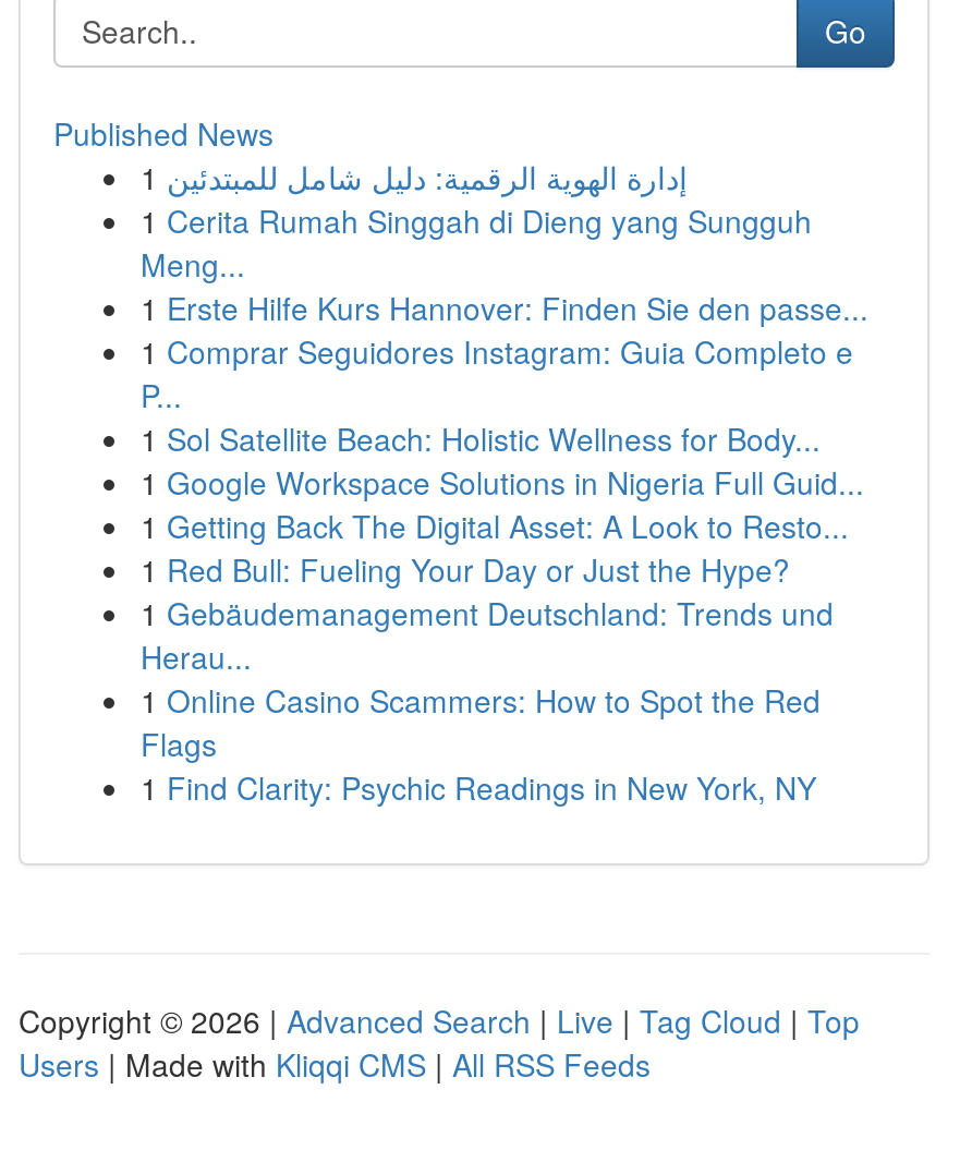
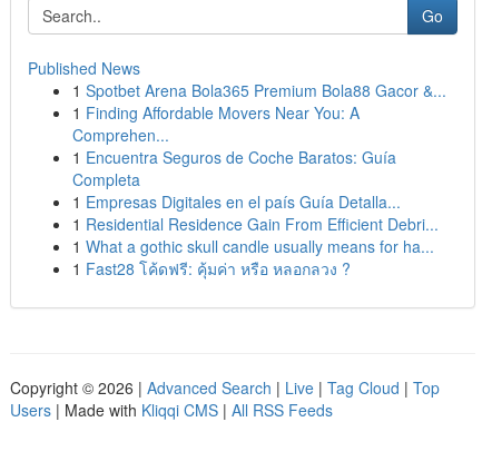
- 1 إدارة الهوية الرقمية: دليل شامل للمبتدئين
- 1 Cerita Rumah Singgah di Dieng yang Sungguh
- Meng...
- 1 Erste Hilfe Kurs Hannover: Finden Sie den passe...
- 1 Comprar Seguidores Instagram: Guia Completo e
- P...
- 1 Sol Satellite Beach: Holistic Wellness for Body...
- 1 Google Workspace Solutions in Nigeria Full Guid...
- 1 Getting Back The Digital Asset: A Look to Resto...
- 1 Red Bull: Fueling Your Day or Just the Hype?
- 1 Gebäudemanagement Deutschland: Trends und
- Herau...
- 1 Online Casino Scammers: How to Spot the Red
- Flags
- 1 Find Clarity: Psychic Readings in New York, NY
+ 1 Spotbet Arena Bola365 Premium Bola88 Gacor &...
+ 1 Finding Affordable Movers Near You: A
+ Comprehen...
+ 1 Encuentra Seguros de Coche Baratos: Guía
+ Completa
+ 1 Empresas Digitales en el país Guía Detalla...
+ 1 Residential Residence Gain From Efficient Debri...
+ 1 What a gothic skull candle usually means for ha...
+ 1 Fast28 โค้ดฟรี: คุ้มค่า หรือ หลอกลวง ?
